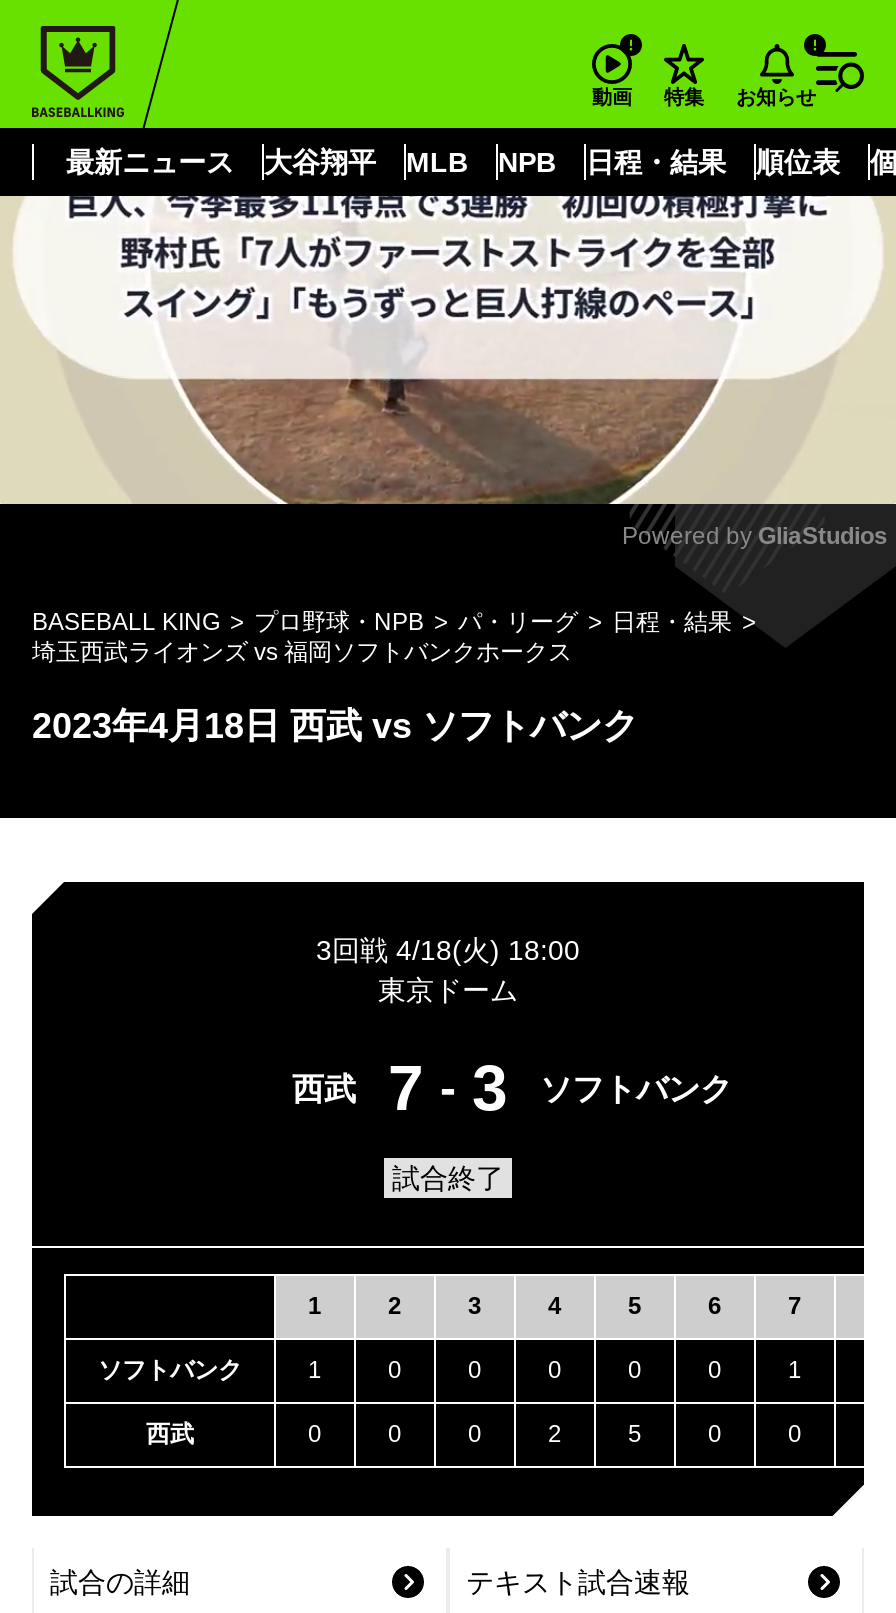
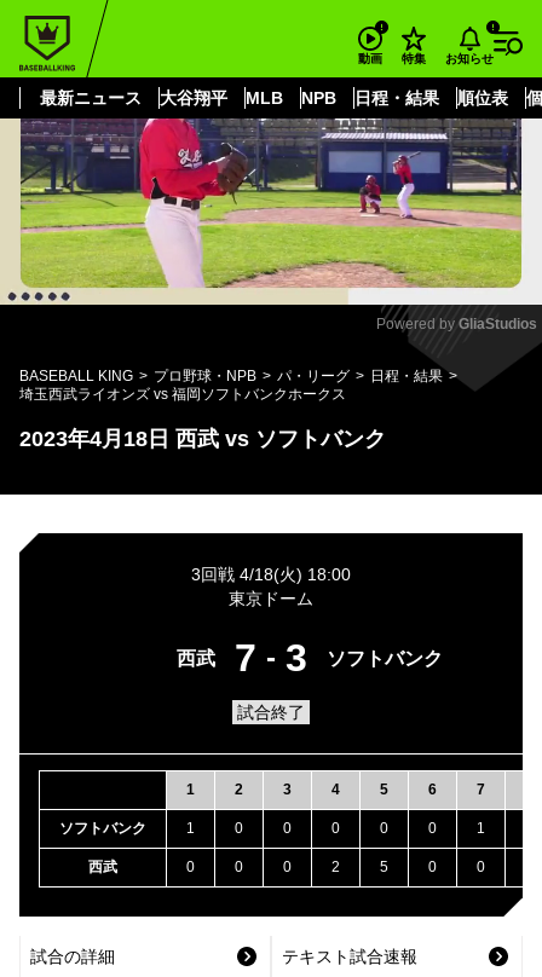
- [image]
+ [image]
